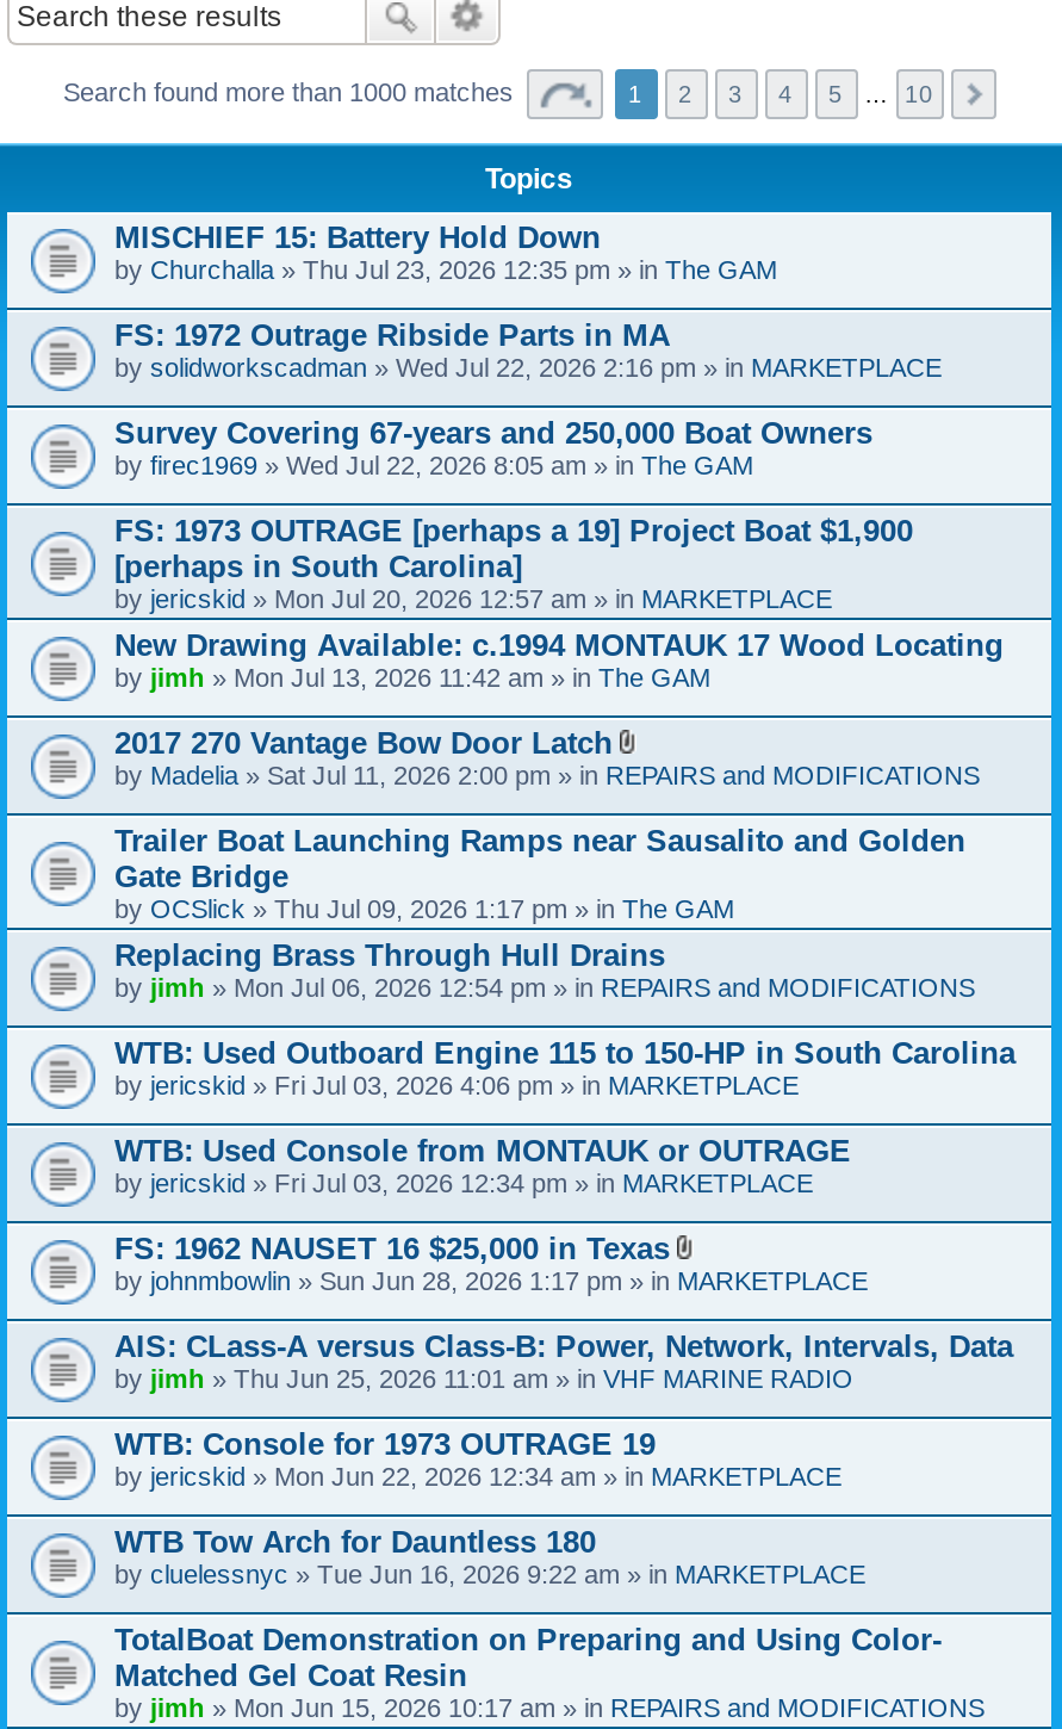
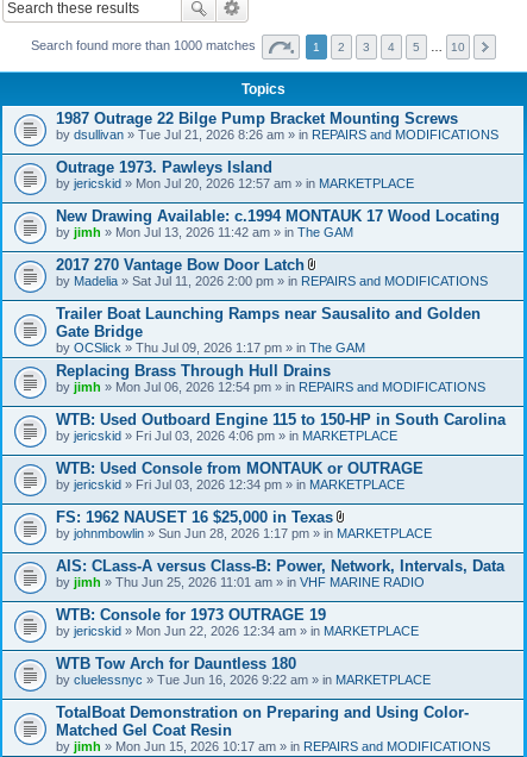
- MISCHIEF 15: Battery Hold Down
- by Churchalla» Thu Jul 23, 2026 12:35 pm » in The GAM
- FS: 1972 Outrage Ribside Parts in MA
- by solidworkscadman» Wed Jul 22, 2026 2:16 pm » in MARKETPLACE
- Survey Covering 67-years and 250,000 Boat Owners
- by firec1969» Wed Jul 22, 2026 8:05 am » in The GAM
- FS: 1973 OUTRAGE [perhaps a 19] Project Boat $1,900
- [perhaps in South Carolina]
+ 1987 Outrage 22 Bilge Pump Bracket Mounting Screws
+ by dsullivan» Tue Jul 21, 2026 8:26 am » in REPAIRS and MODIFICATIONS
+ Outrage 1973. Pawleys Island
